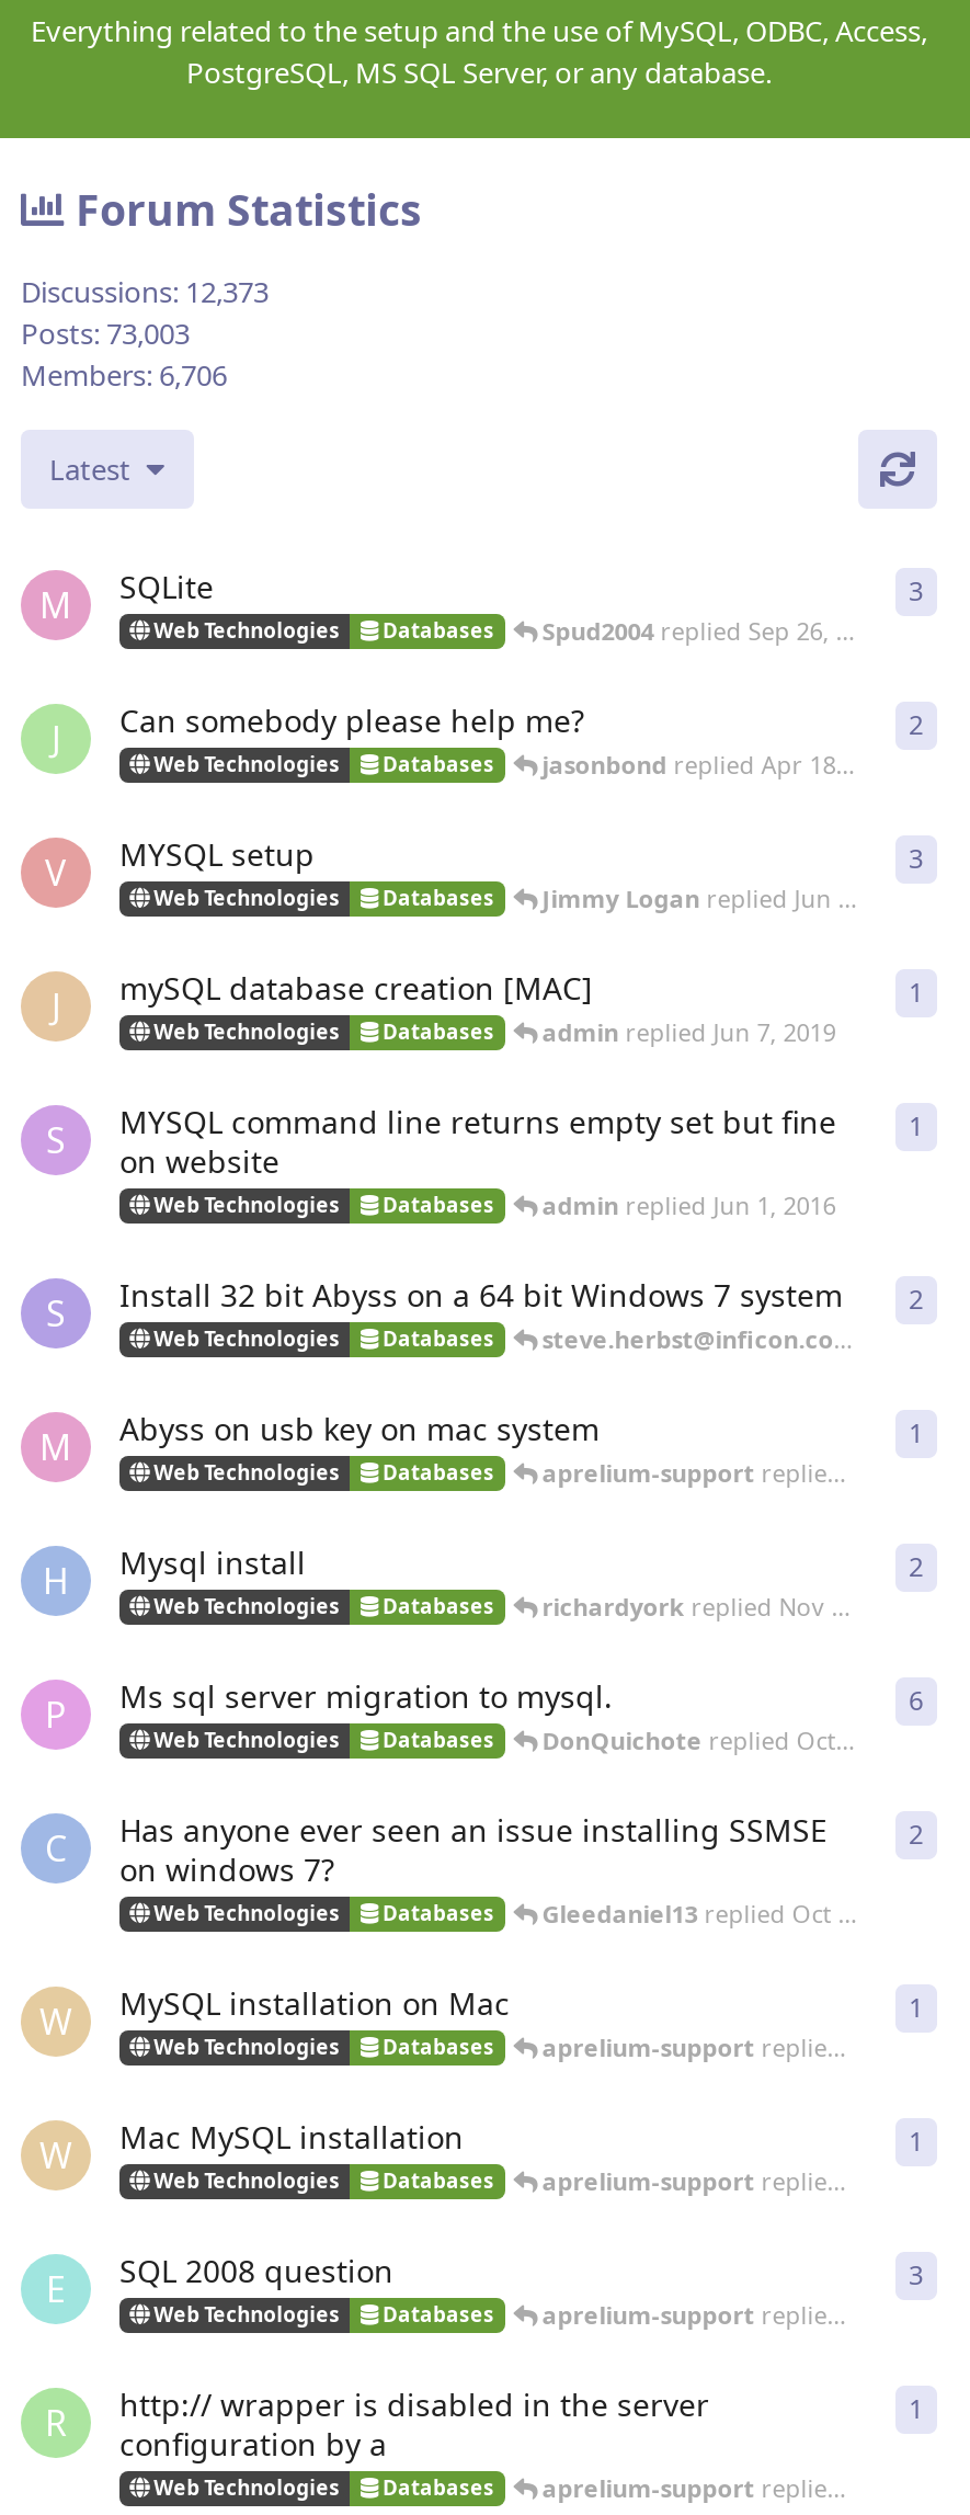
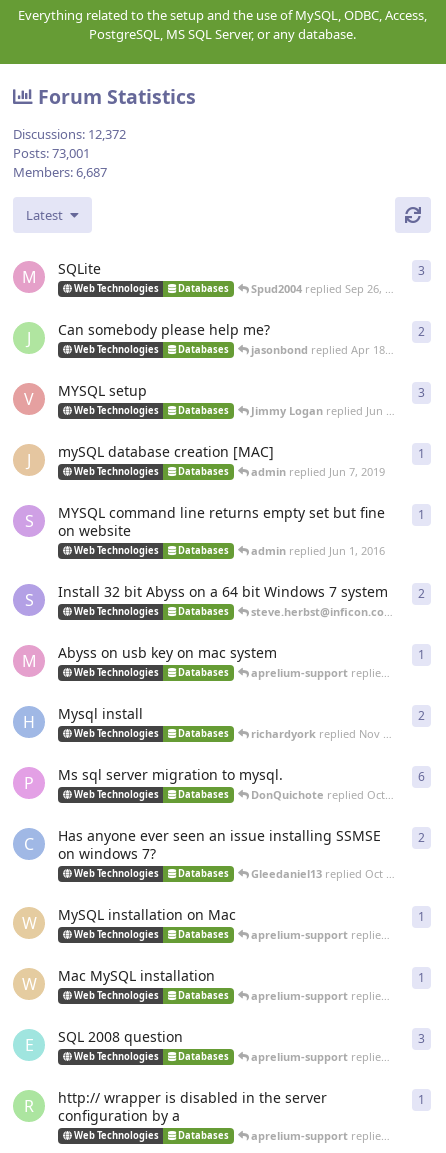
- Discussions: 12,373
+ Discussions: 12,372

- Posts: 73,003
+ Posts: 73,001

- Members: 6,706
+ Members: 6,687
